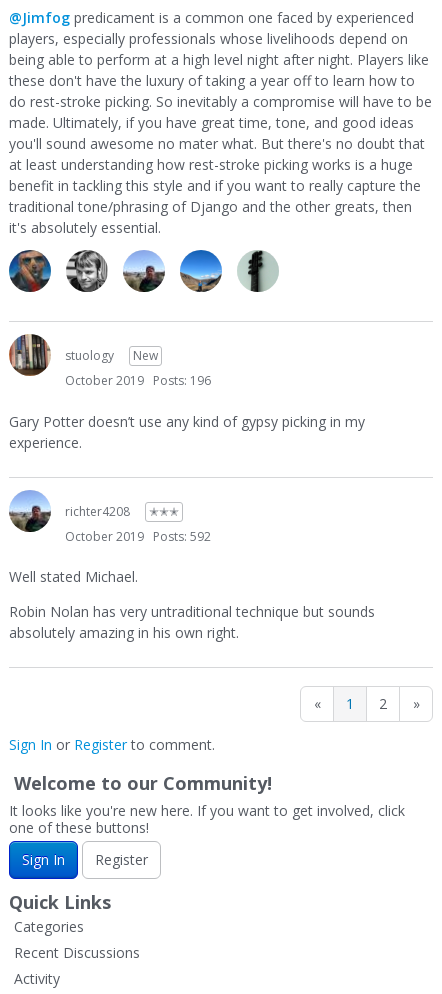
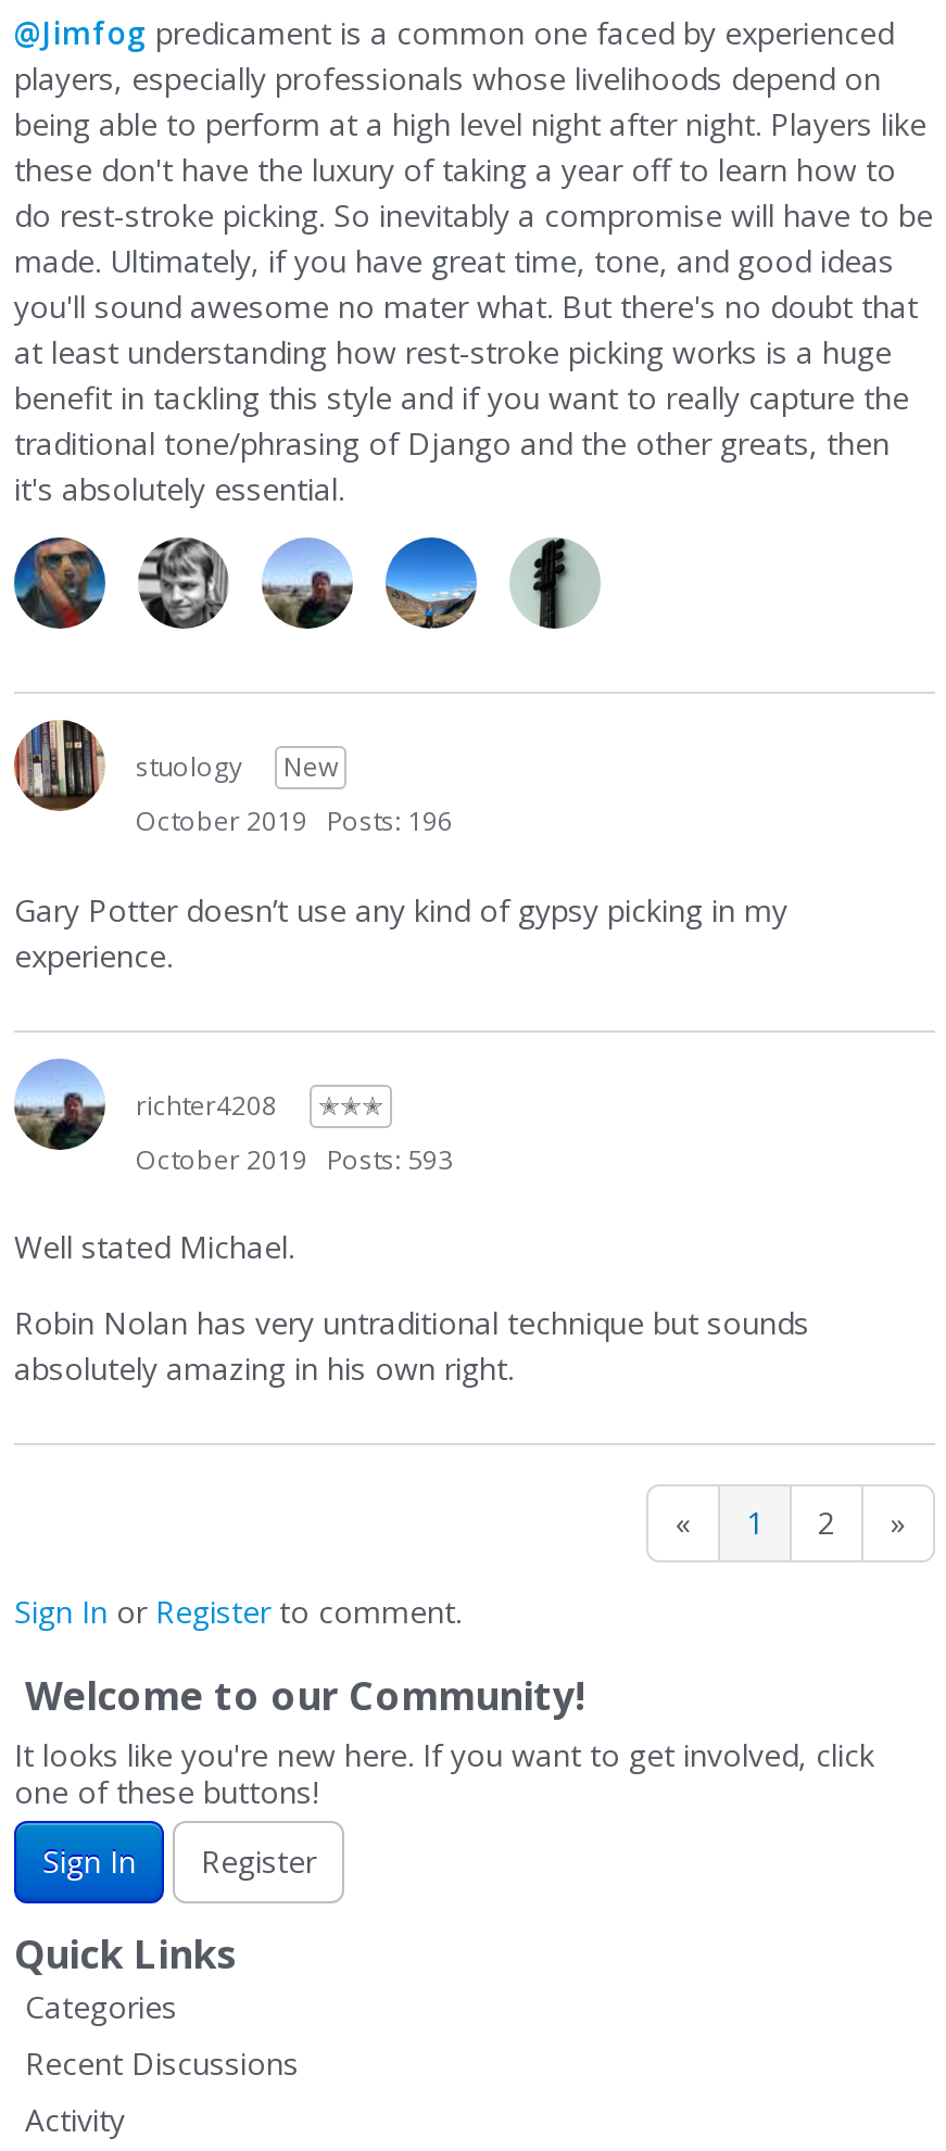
- October 2019 Posts: 592
+ October 2019 Posts: 593
